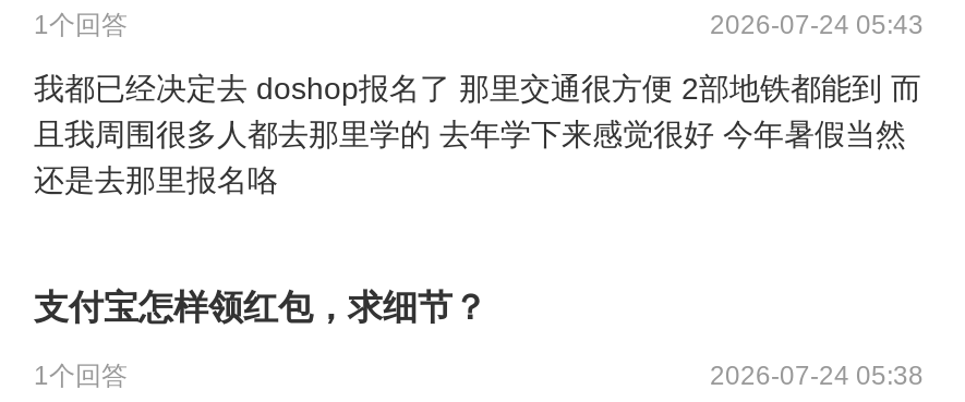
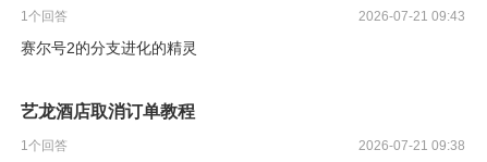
- 2026-07-24 05:43
+ 2026-07-21 09:43

- 我都已经决定去 doshop报名了 那里交通很方便 2部地铁都能到 而
- 且我周围很多人都去那里学的 去年学下来感觉很好 今年暑假当然
- 还是去那里报名咯
+ 赛尔号2的分支进化的精灵

- 支付宝怎样领红包，求细节？
+ 艺龙酒店取消订单教程

- 2026-07-24 05:38
+ 2026-07-21 09:38
